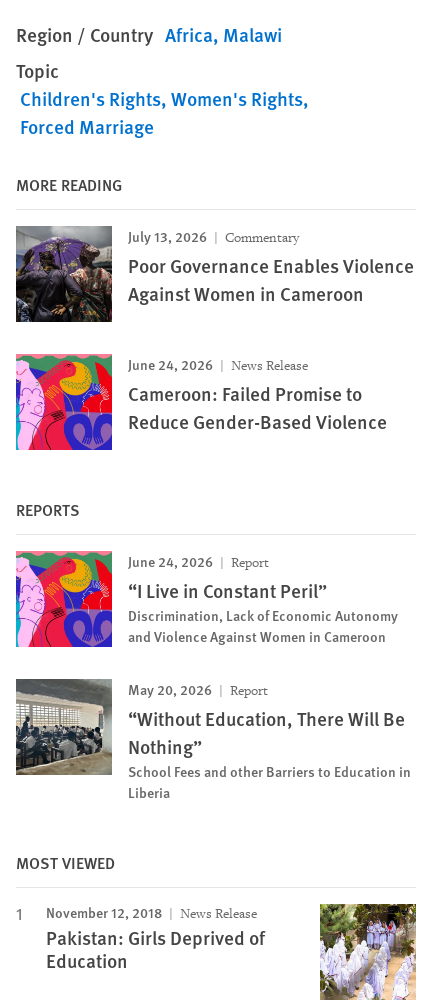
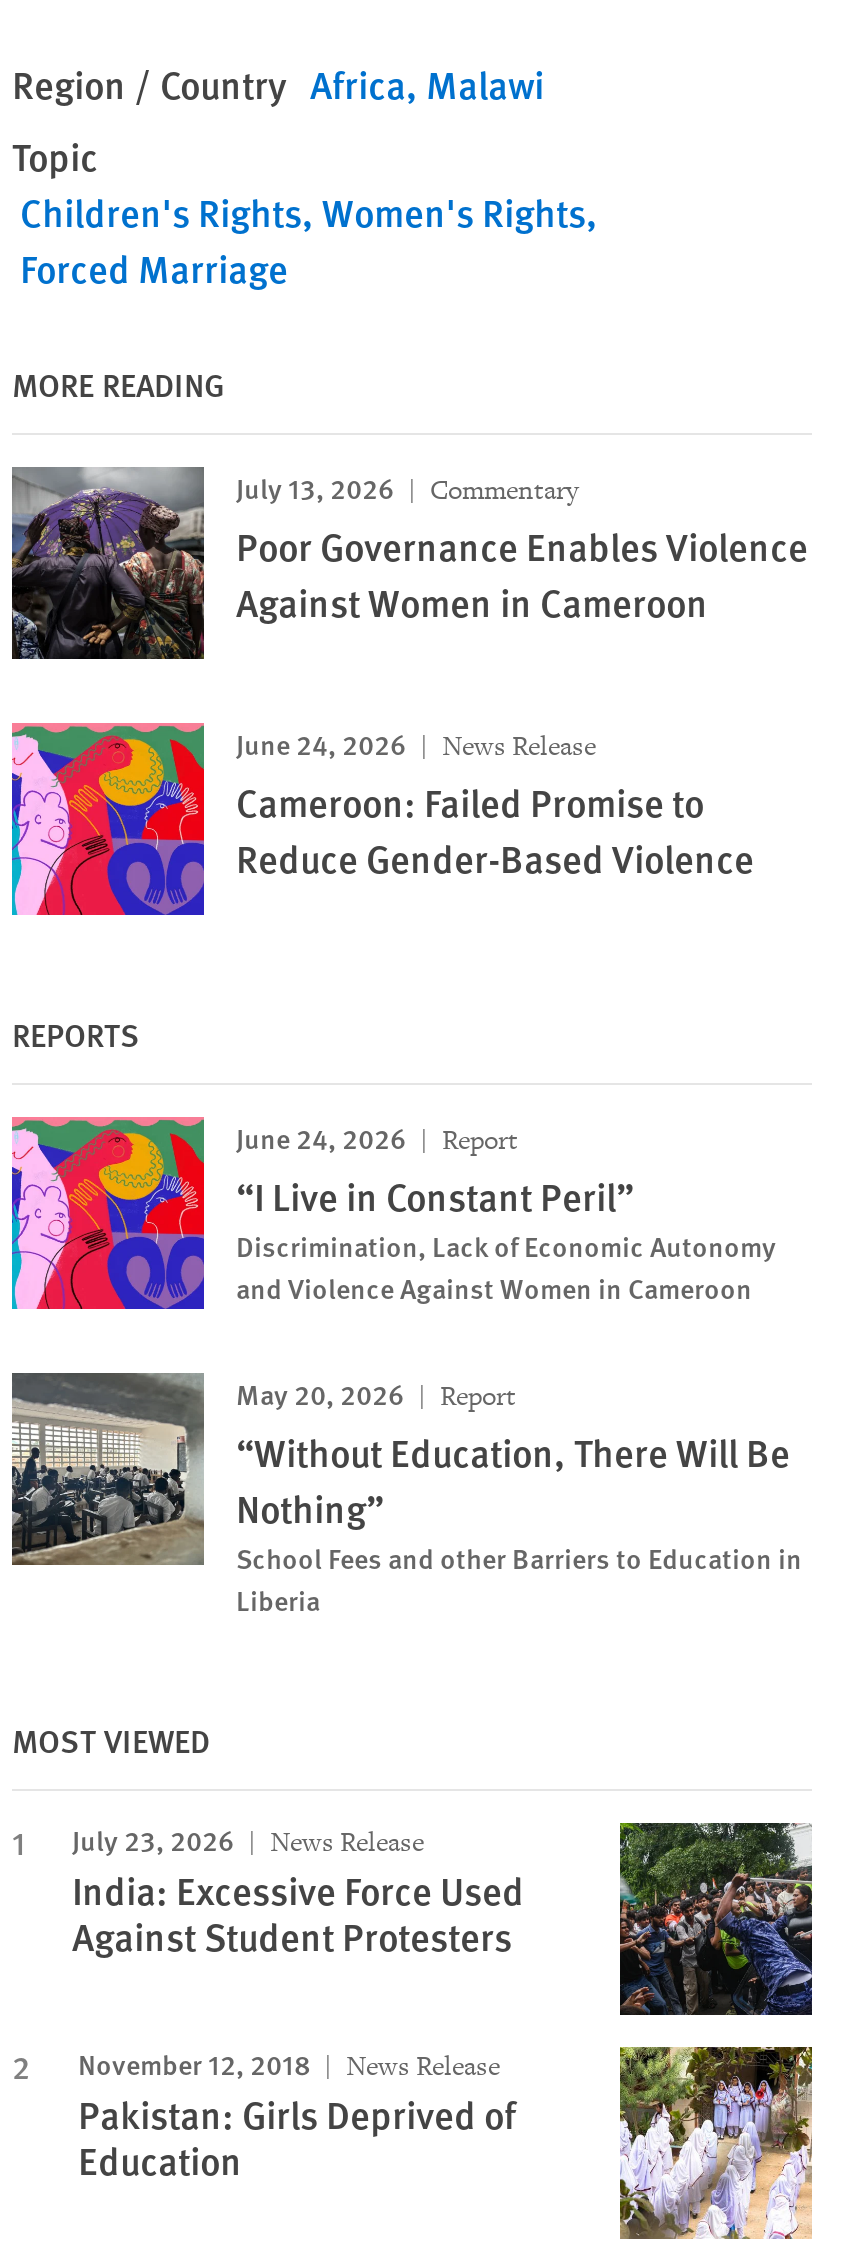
+ July 23, 2026
+ News Release
+ India: Excessive Force Used
+ Against Student Protesters

+ [image]
